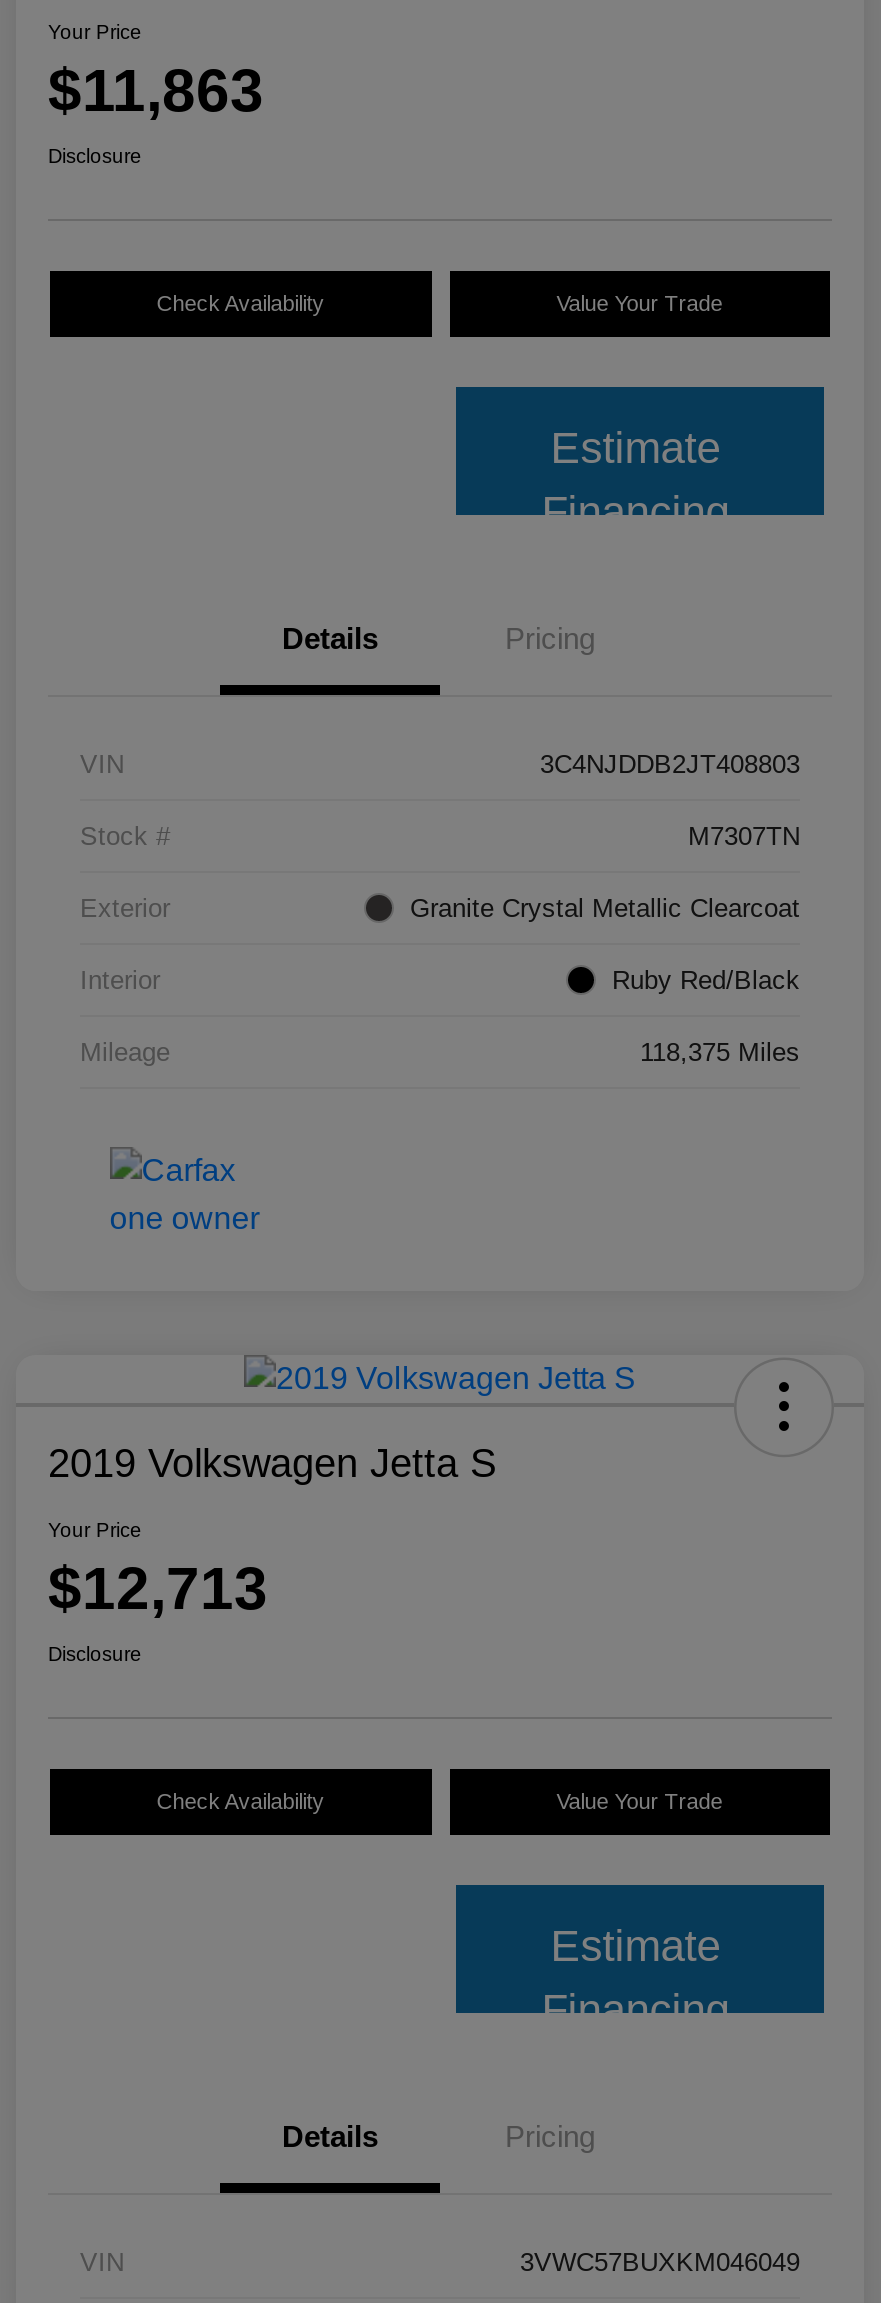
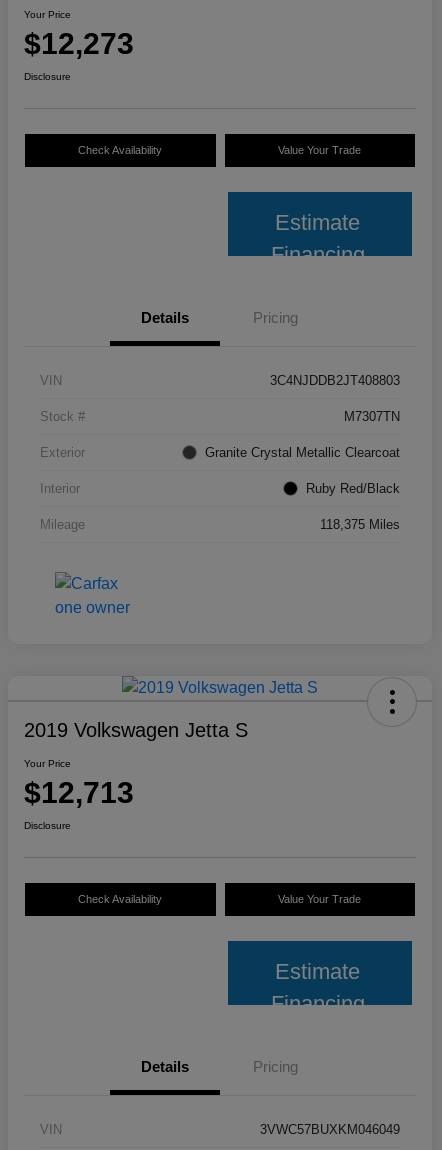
- $11,863
+ $12,273
